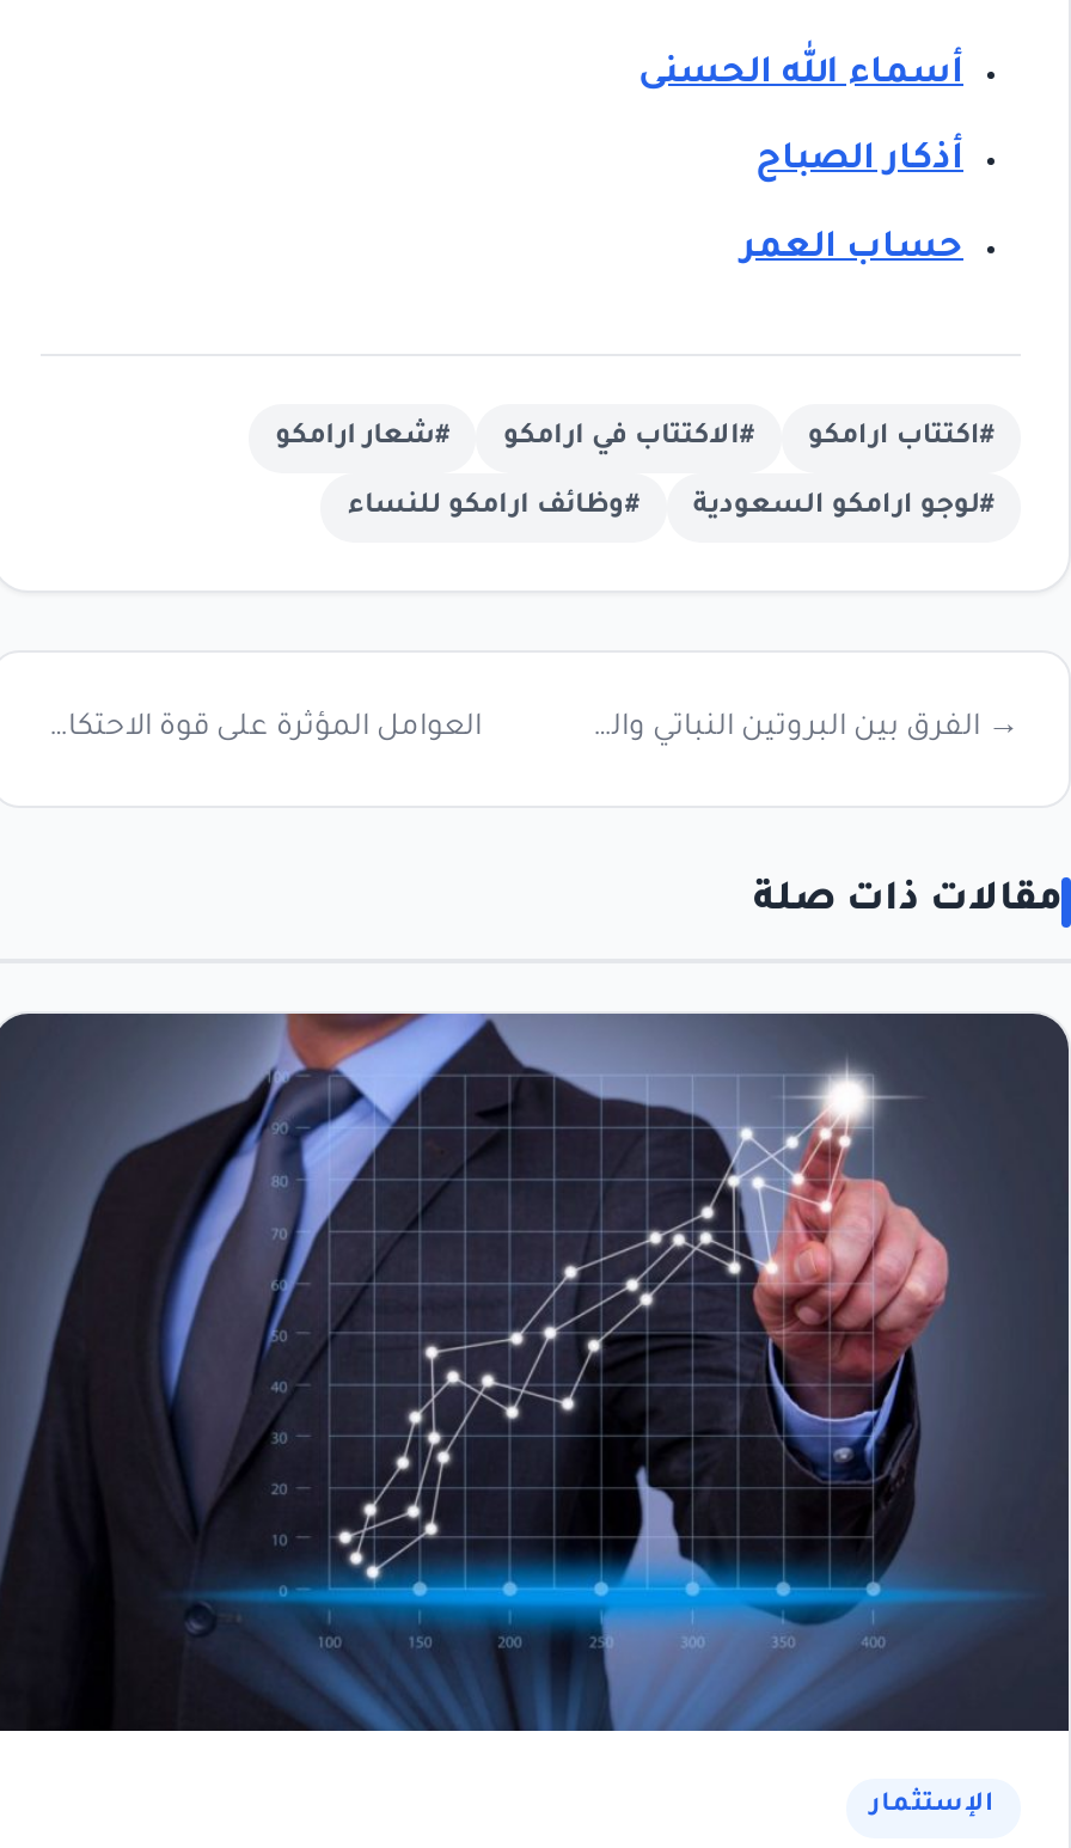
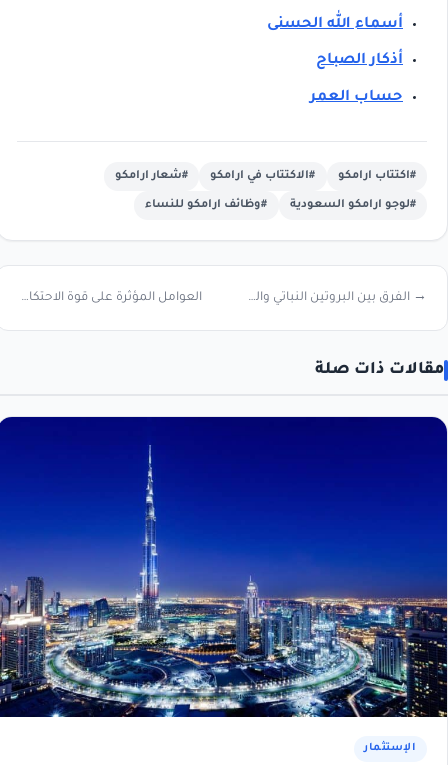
- [image]
+ [image]
